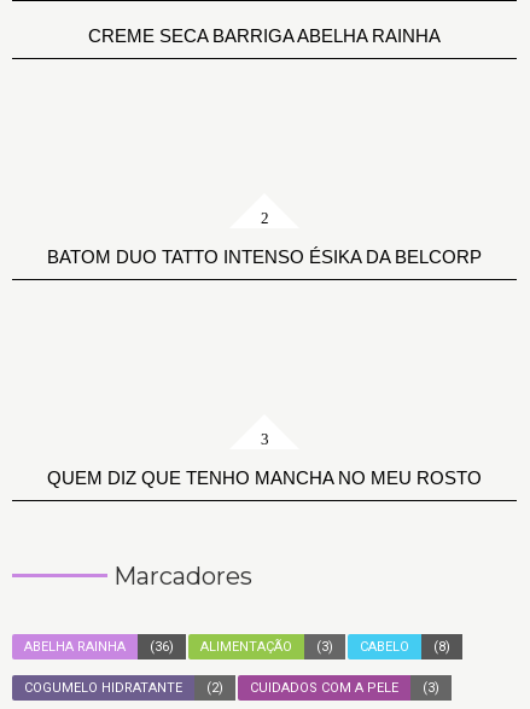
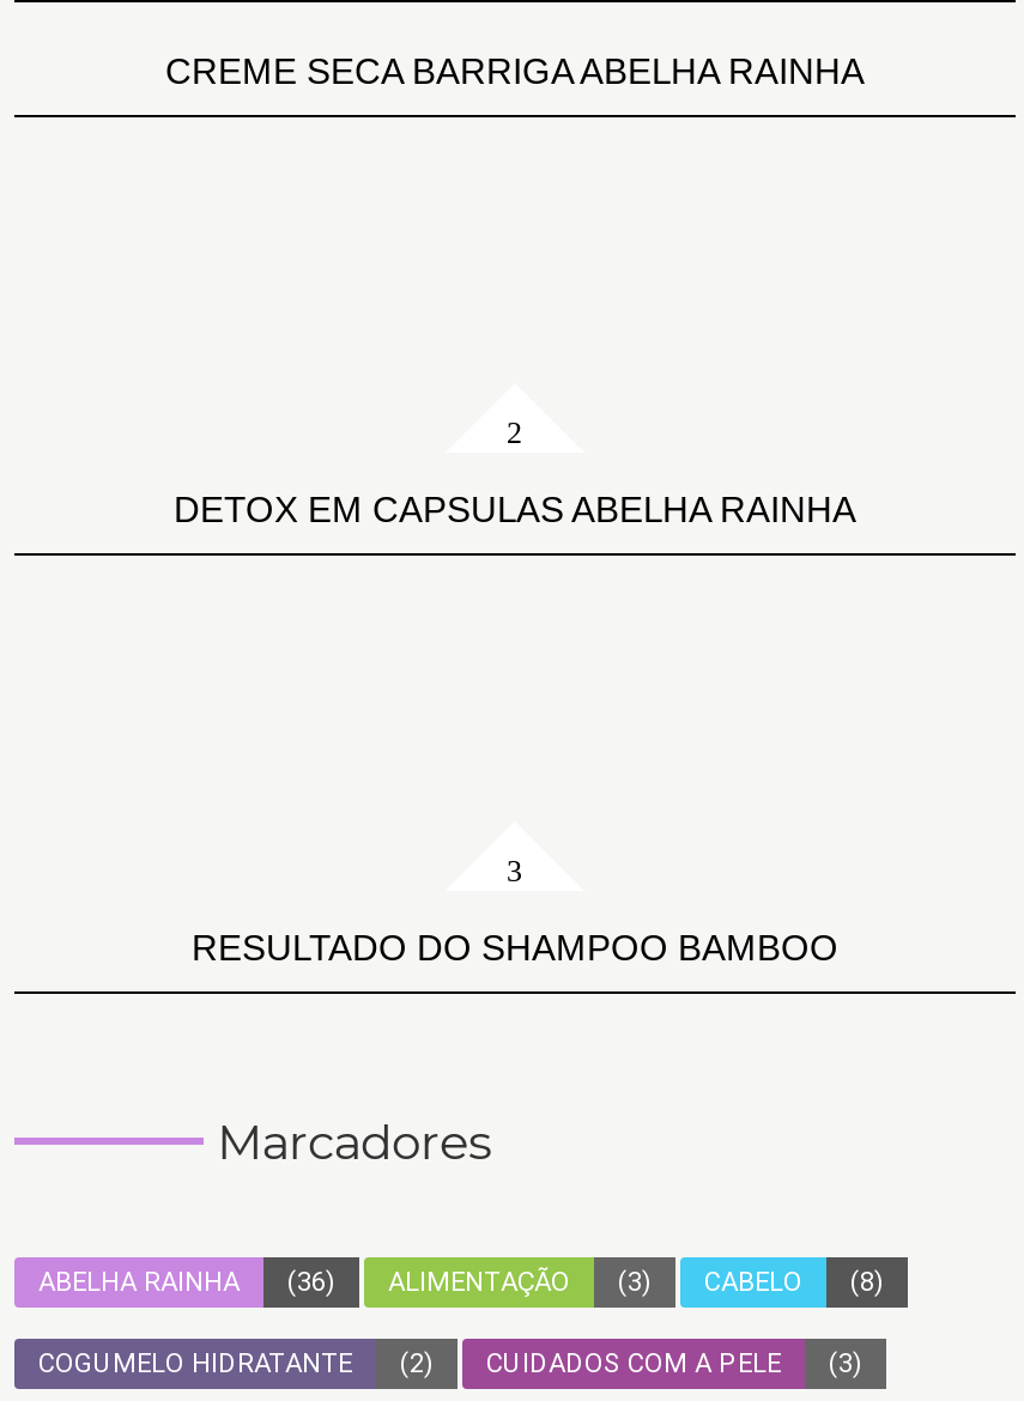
- BATOM DUO TATTO INTENSO ÉSIKA DA BELCORP
+ DETOX EM CAPSULAS ABELHA RAINHA

- QUEM DIZ QUE TENHO MANCHA NO MEU ROSTO
+ RESULTADO DO SHAMPOO BAMBOO
